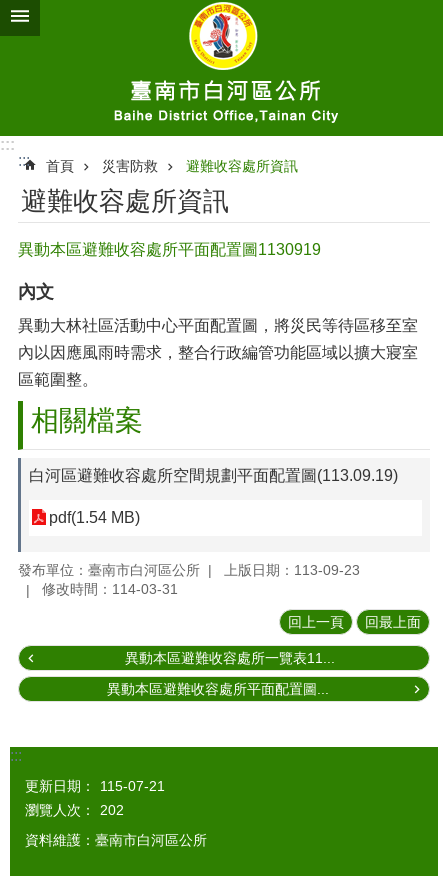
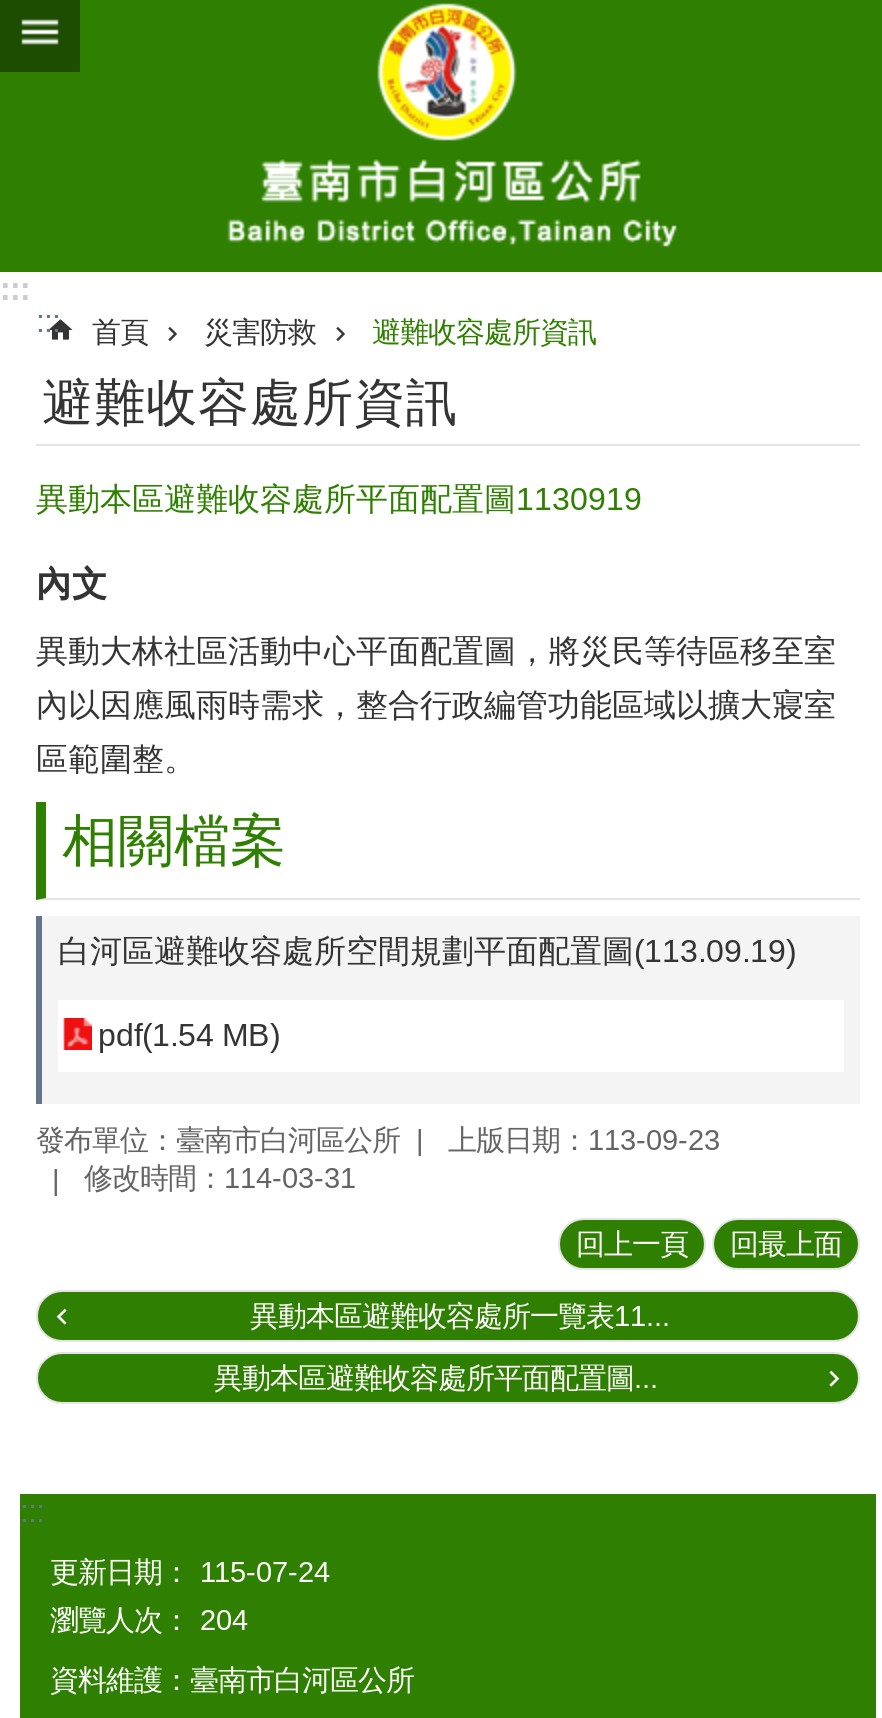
- 更新日期： 115-07-21
+ 更新日期： 115-07-24

- 瀏覽人次： 202
+ 瀏覽人次： 204
